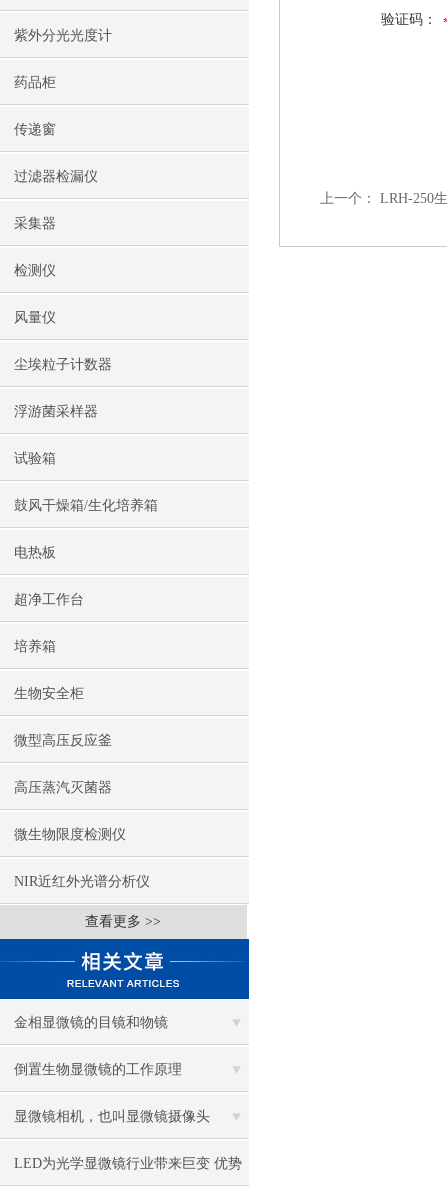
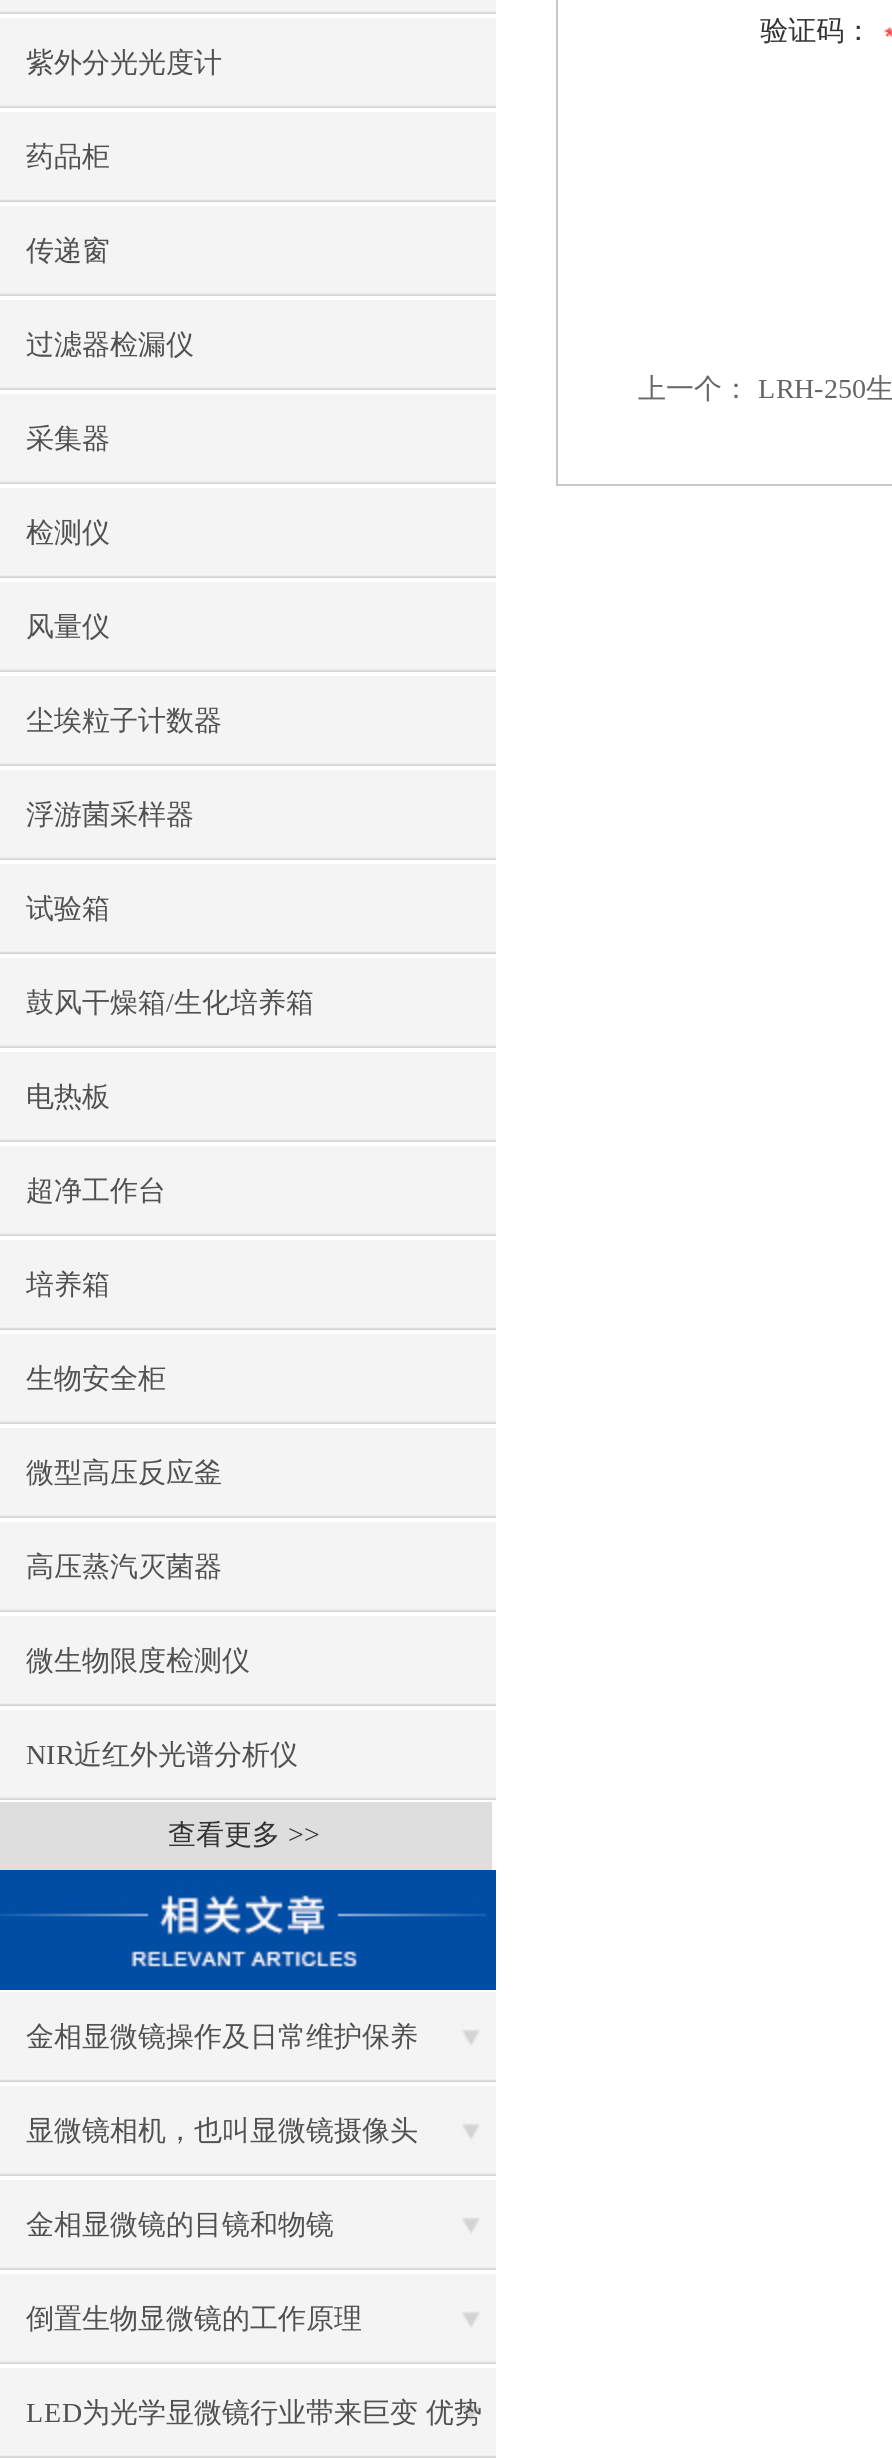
+ 金相显微镜操作及日常维护保养

moved down: 金相显微镜的目镜和物镜 | 倒置生物显微镜的工作原理

moved up: 显微镜相机，也叫显微镜摄像头
